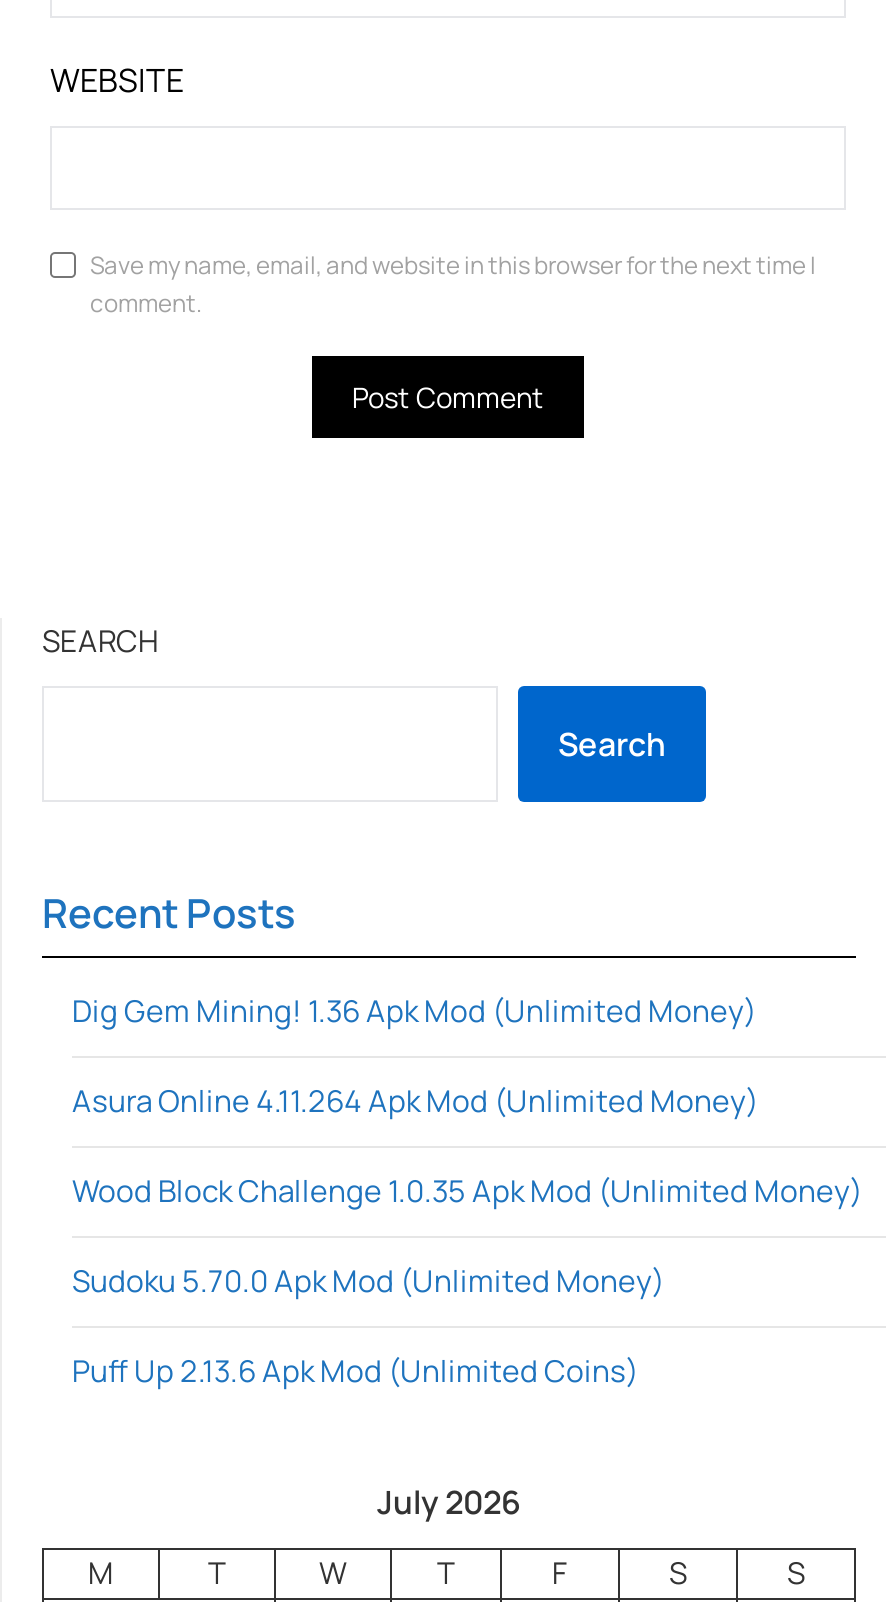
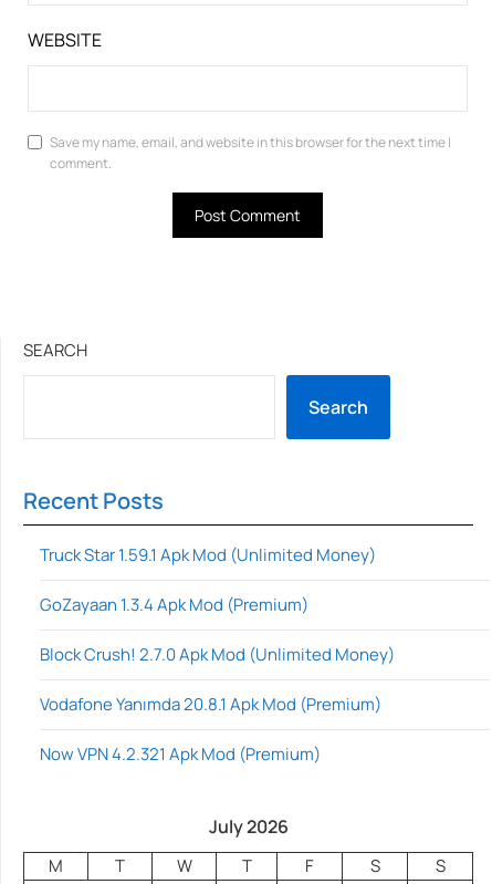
- Dig Gem Mining! 1.36 Apk Mod (Unlimited Money)
+ Truck Star 1.59.1 Apk Mod (Unlimited Money)

- Asura Online 4.11.264 Apk Mod (Unlimited Money)
+ GoZayaan 1.3.4 Apk Mod (Premium)

- Wood Block Challenge 1.0.35 Apk Mod (Unlimited Money)
+ Block Crush! 2.7.0 Apk Mod (Unlimited Money)

- Sudoku 5.70.0 Apk Mod (Unlimited Money)
+ Vodafone Yanımda 20.8.1 Apk Mod (Premium)

- Puff Up 2.13.6 Apk Mod (Unlimited Coins)
+ Now VPN 4.2.321 Apk Mod (Premium)
